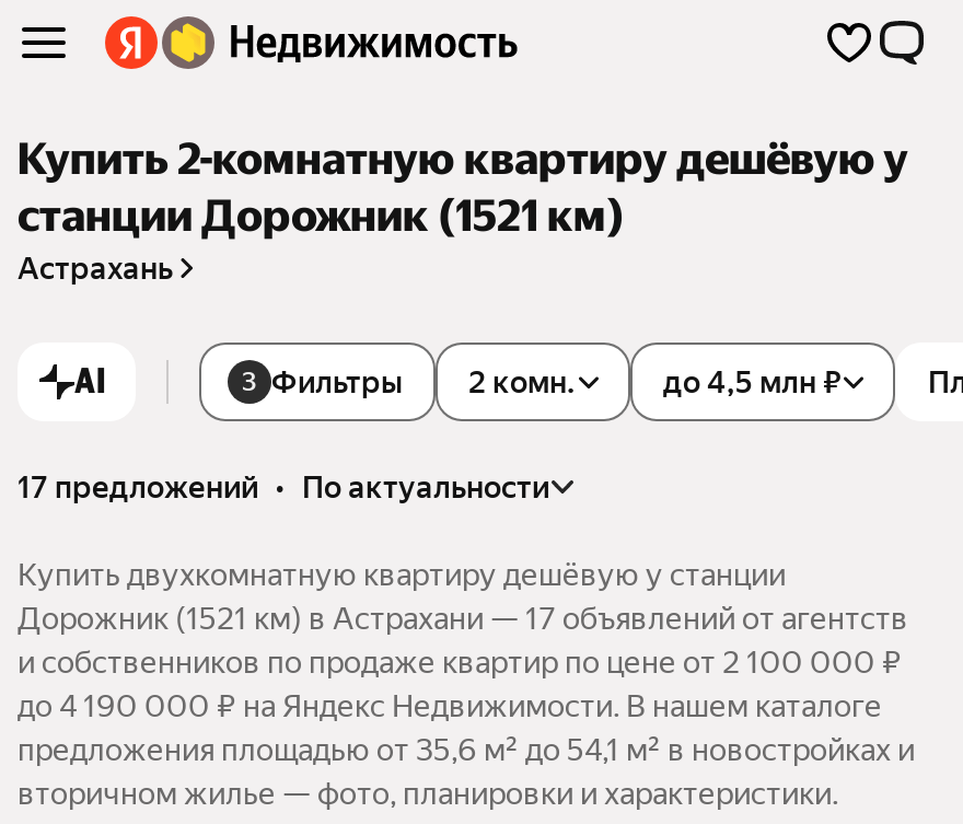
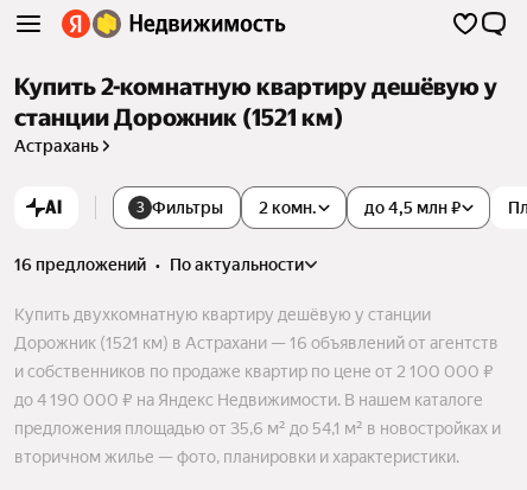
- 17 предложений • по актуальности
+ 16 предложений • по актуальности

- Дорожник (1521 км) в Астрахани — 17 объявлений от агентств
+ Дорожник (1521 км) в Астрахани — 16 объявлений от агентств
